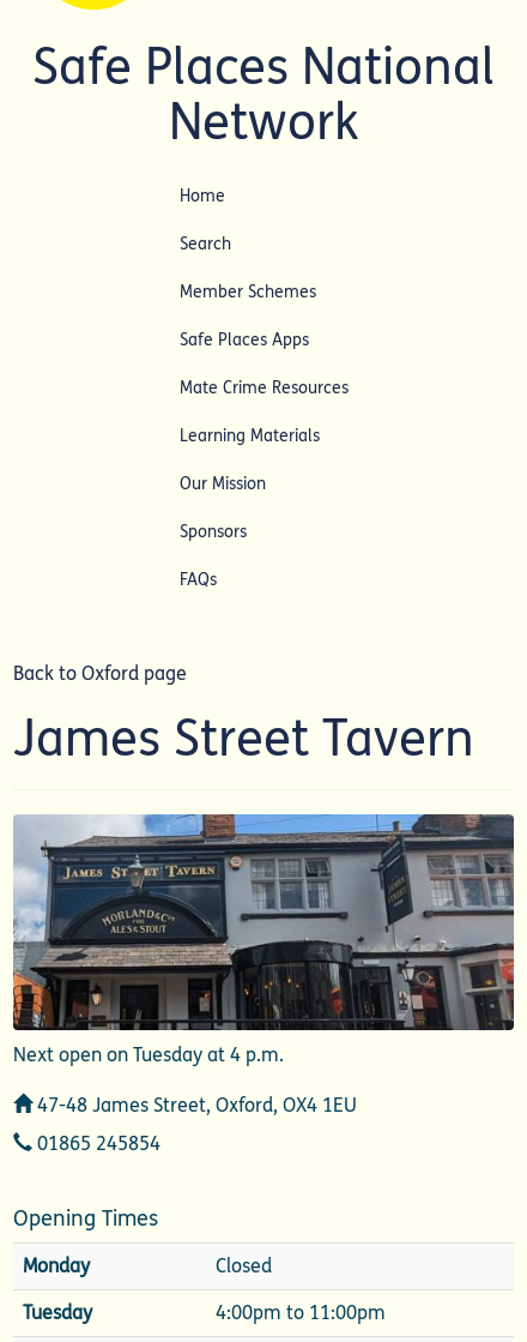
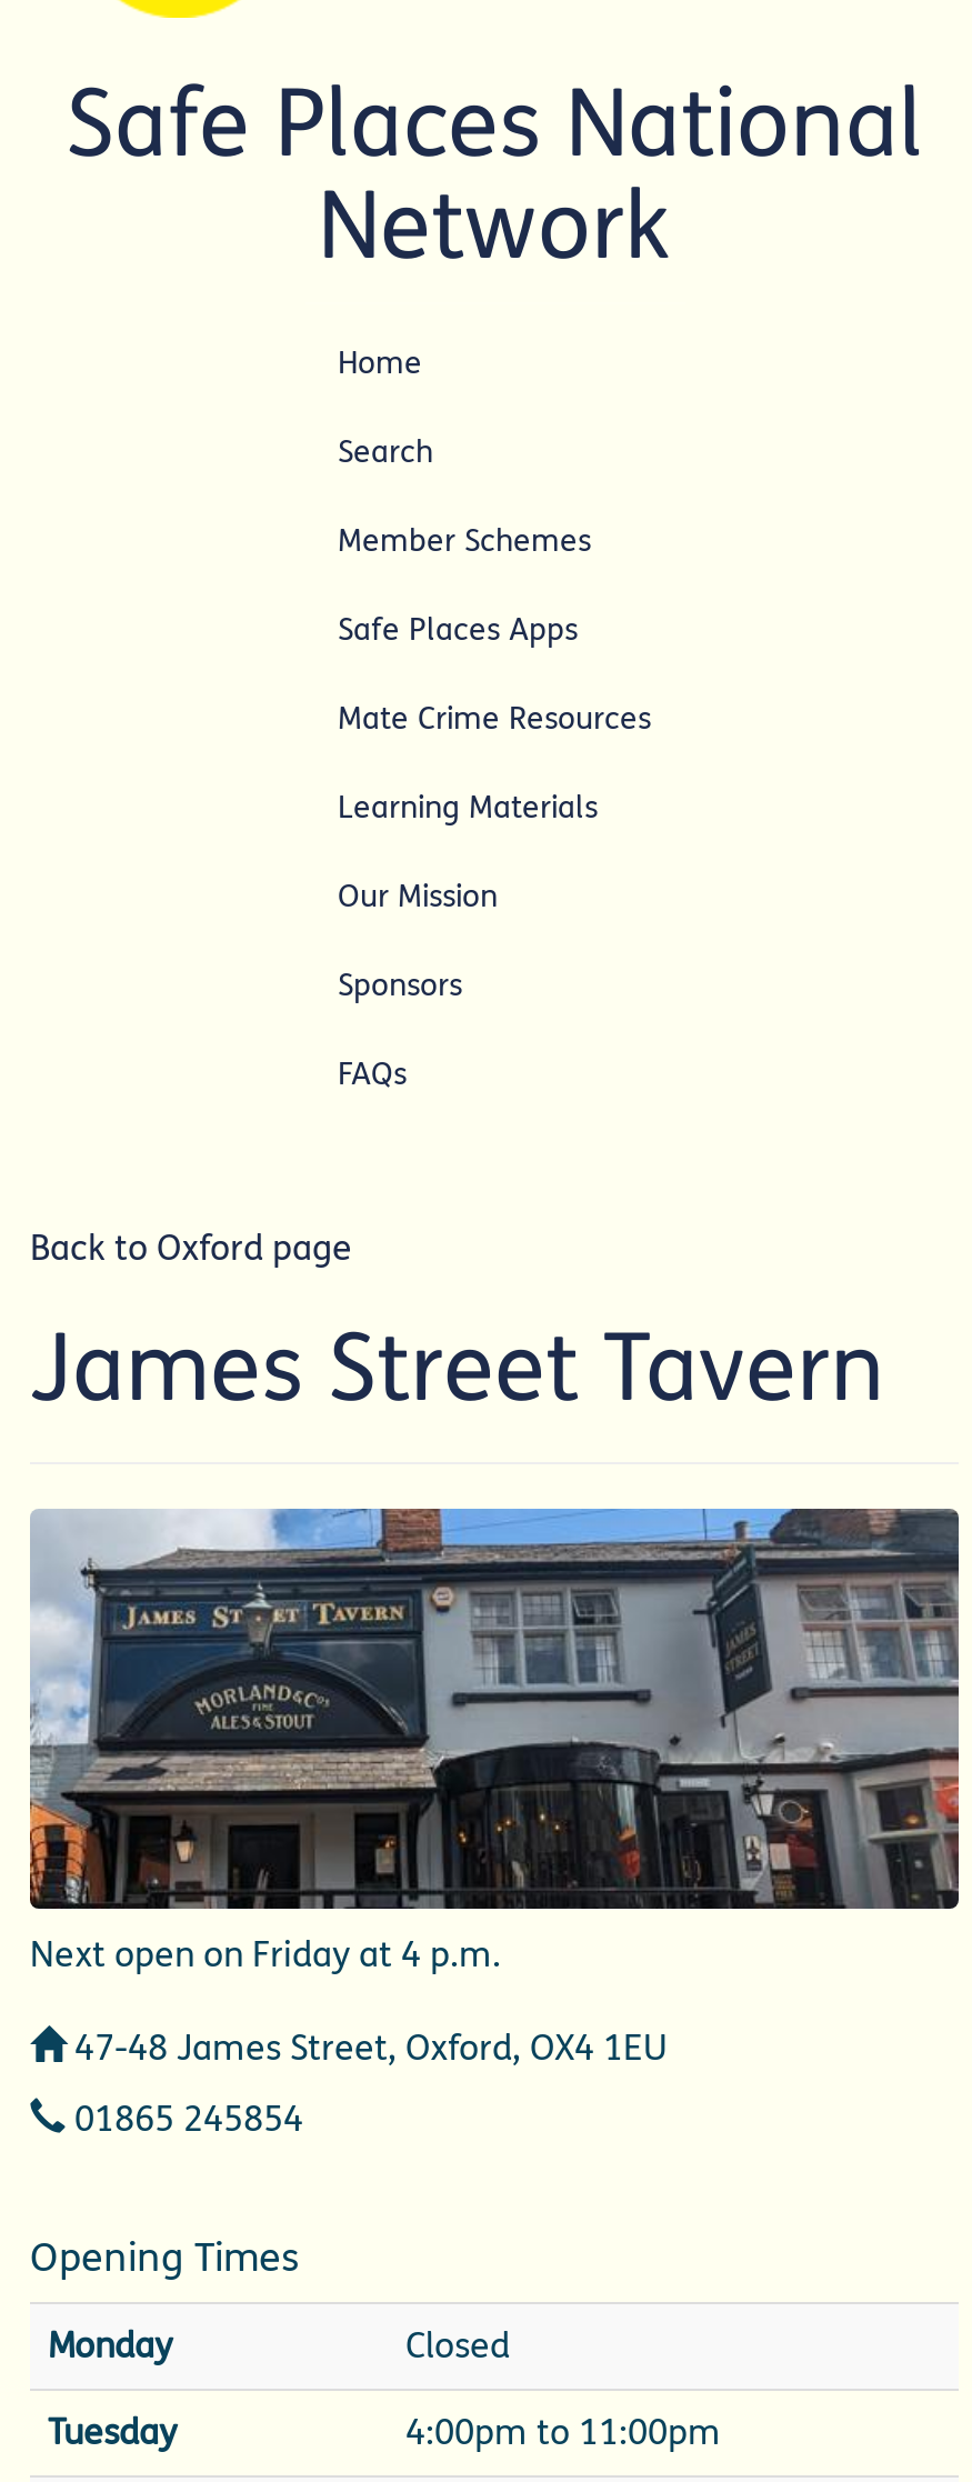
- Next open on Tuesday at 4 p.m.
+ Next open on Friday at 4 p.m.
